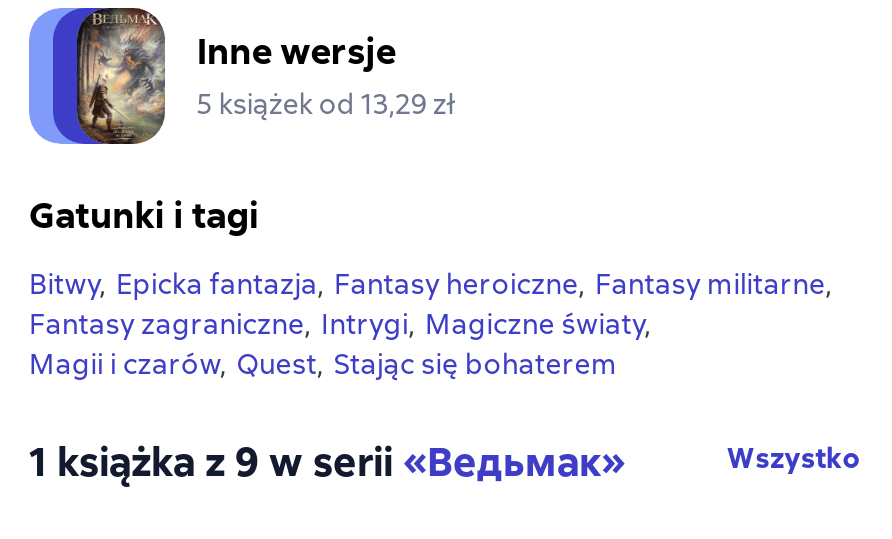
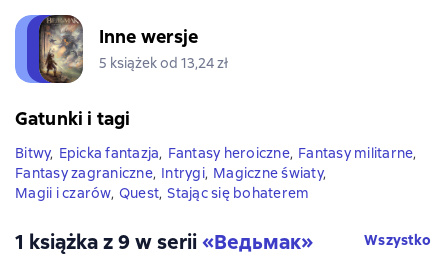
- 5 książek od 13,29 zł
+ 5 książek od 13,24 zł
